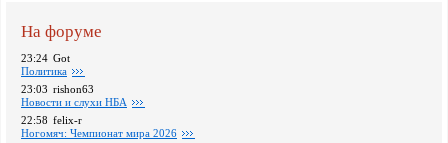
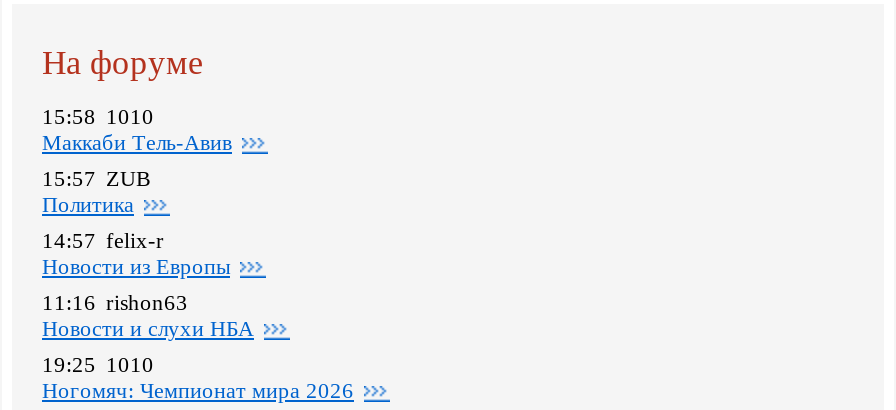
- 23:24 Got
+ 15:58 1010
+ Маккаби Тель-Авив
+ 15:57 ZUB

- 23:03 rishon63
+ 14:57 felix-r
+ Новости из Европы
+ 11:16 rishon63

- 22:58 felix-r
+ 19:25 1010
